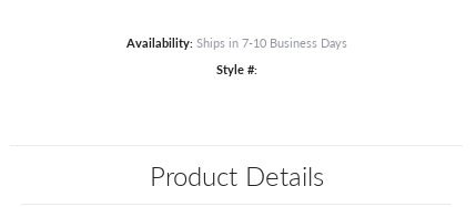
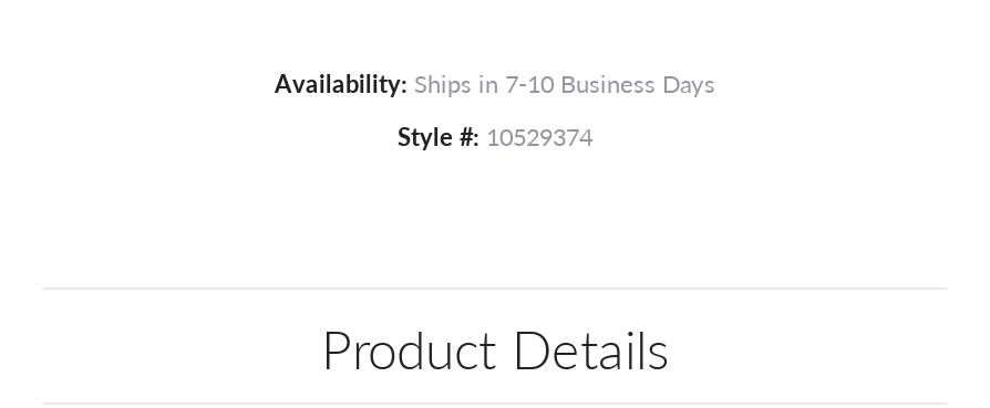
- Style #:
+ Style #: 10529374
